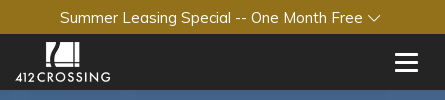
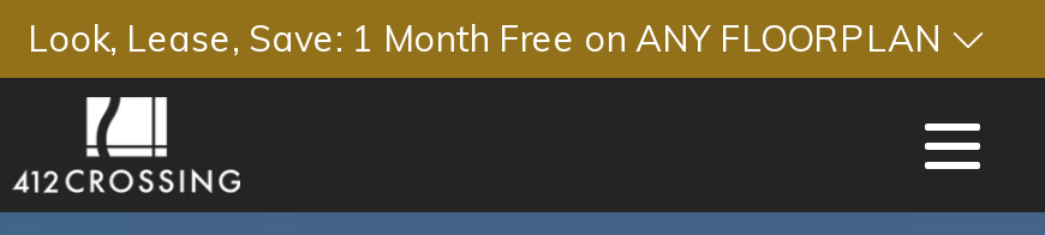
- Summer Leasing Special -- One Month Free
+ Look, Lease, Save: 1 Month Free on ANY FLOORPLAN
